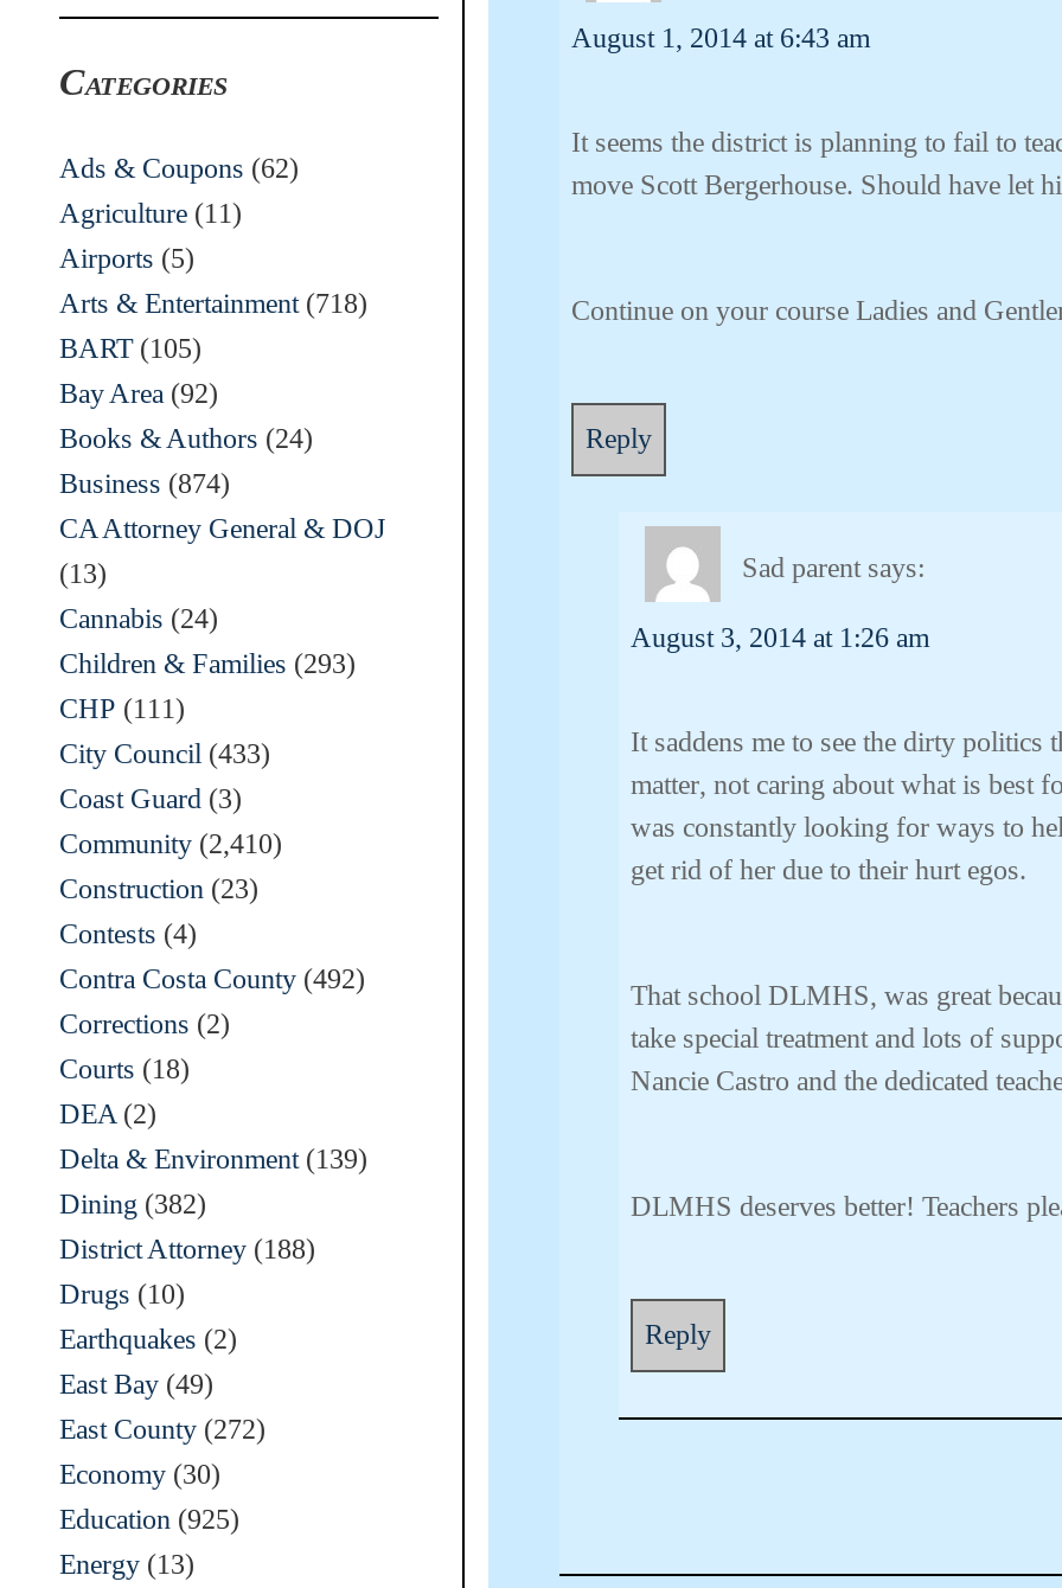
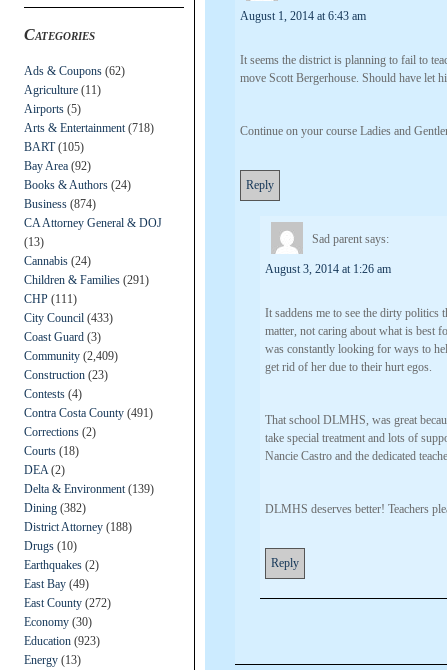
- Children & Families (293)
+ Children & Families (291)

- Community (2,410)
+ Community (2,409)

- Contra Costa County (492)
+ Contra Costa County (491)

- Education (925)
+ Education (923)
